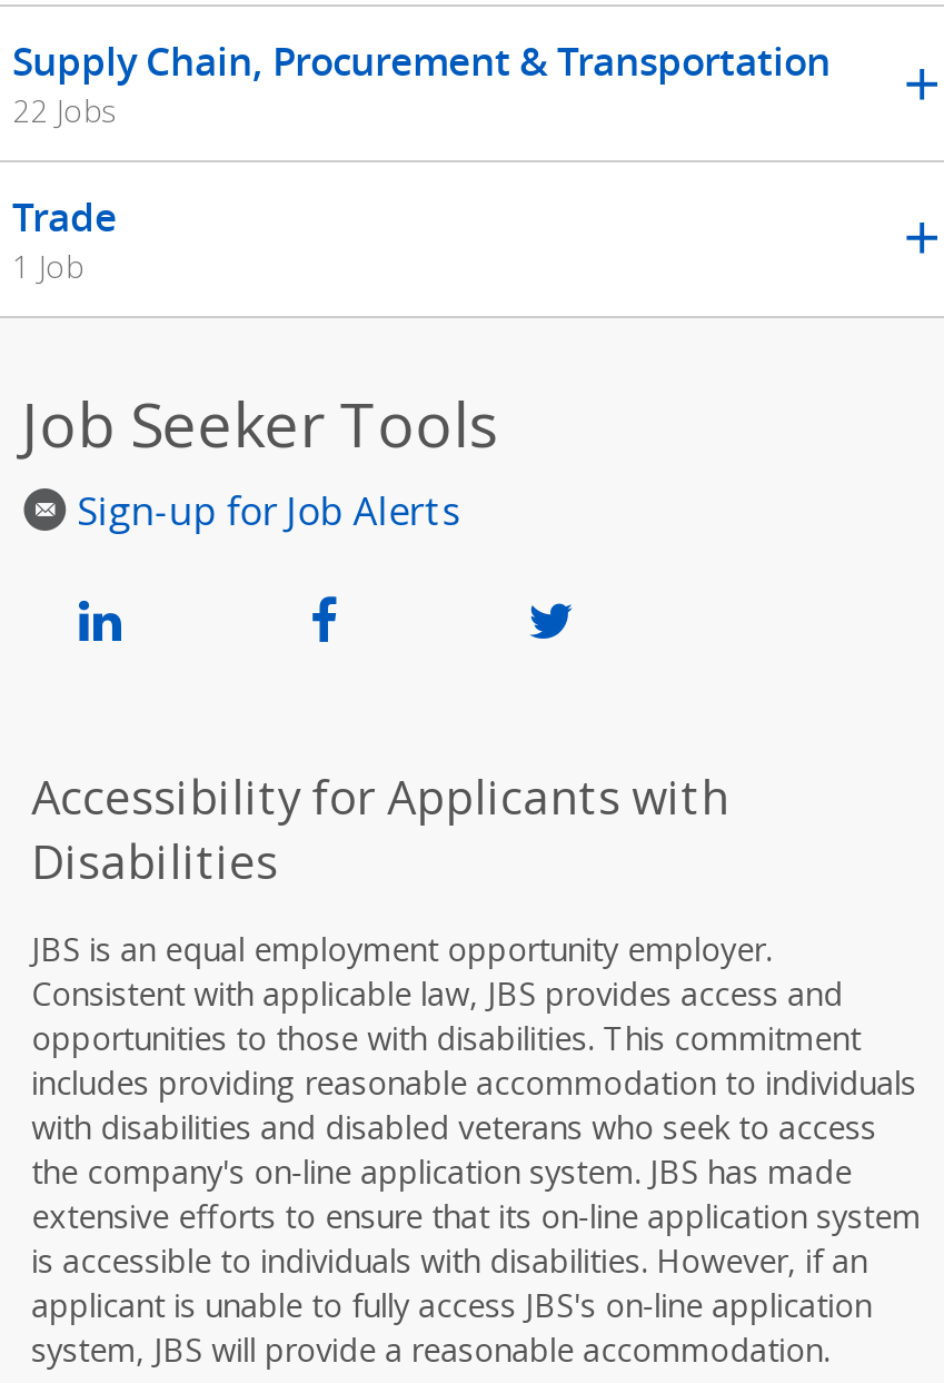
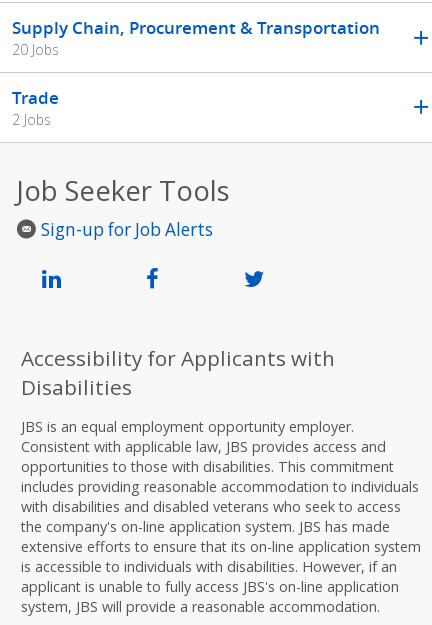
- 22 Jobs
+ 20 Jobs

- 1 Job
+ 2 Jobs
